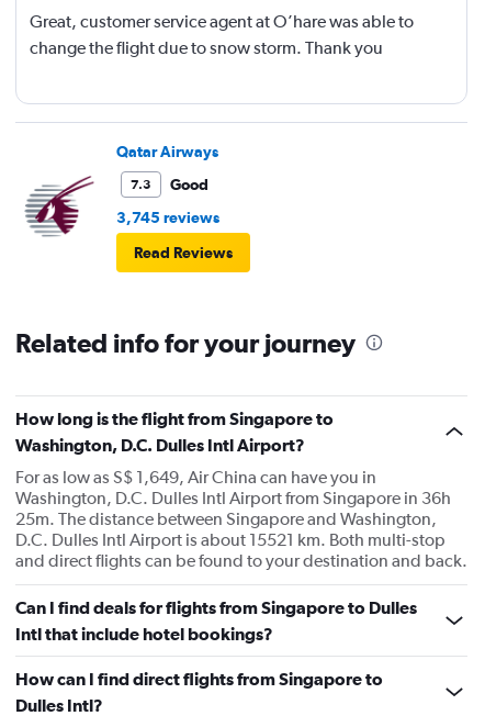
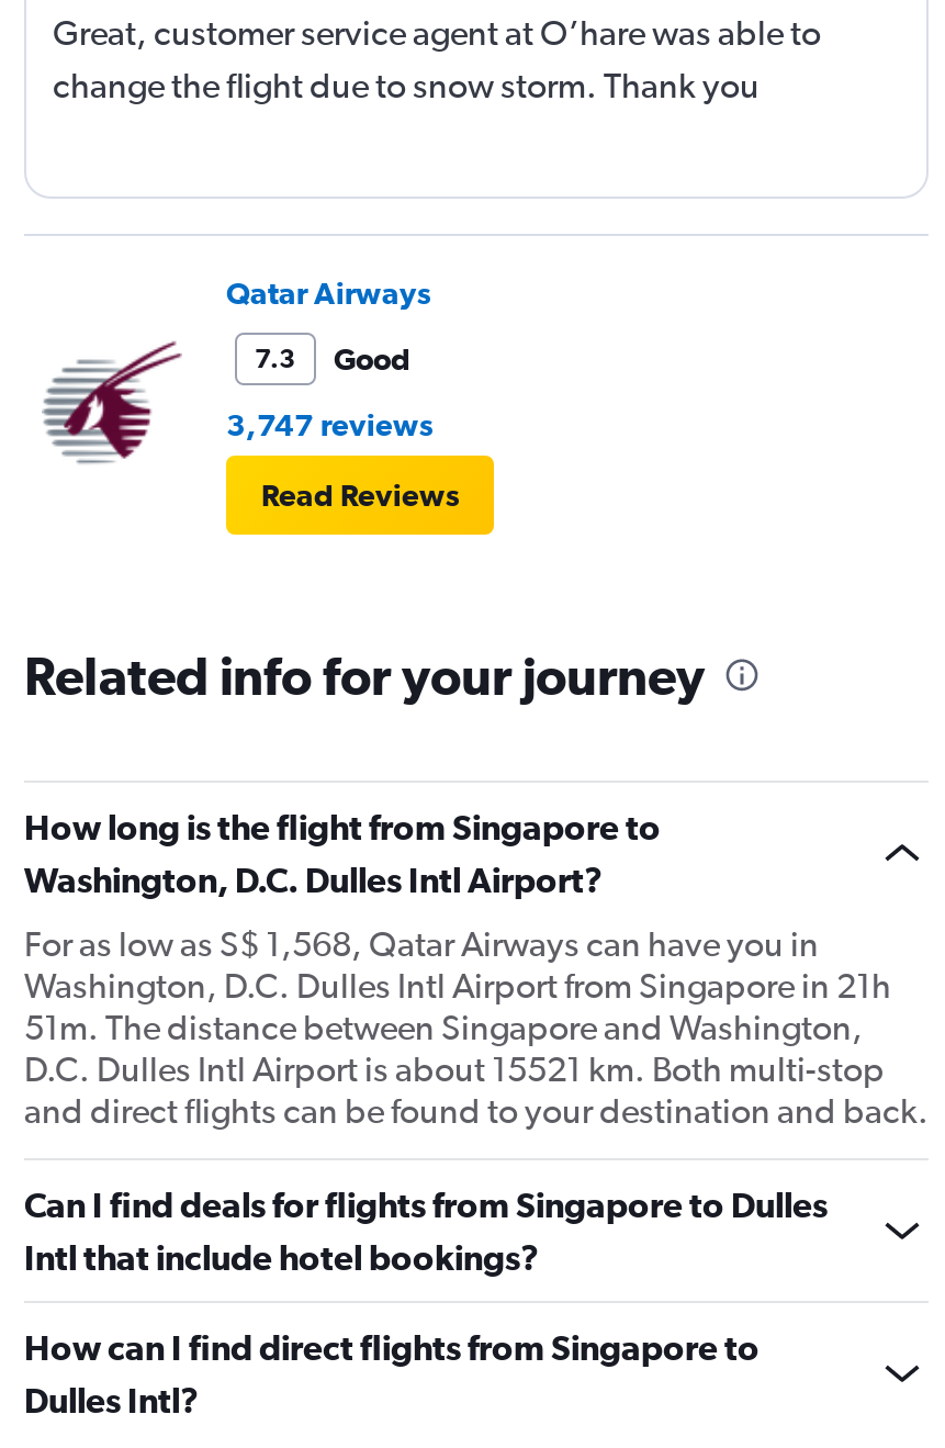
- 3,745 reviews
+ 3,747 reviews

- For as low as S$ 1,649, Air China can have you in
+ For as low as S$ 1,568, Qatar Airways can have you in

- Washington, D.C. Dulles Intl Airport from Singapore in 36h
+ Washington, D.C. Dulles Intl Airport from Singapore in 21h

- 25m. The distance between Singapore and Washington,
+ 51m. The distance between Singapore and Washington,
